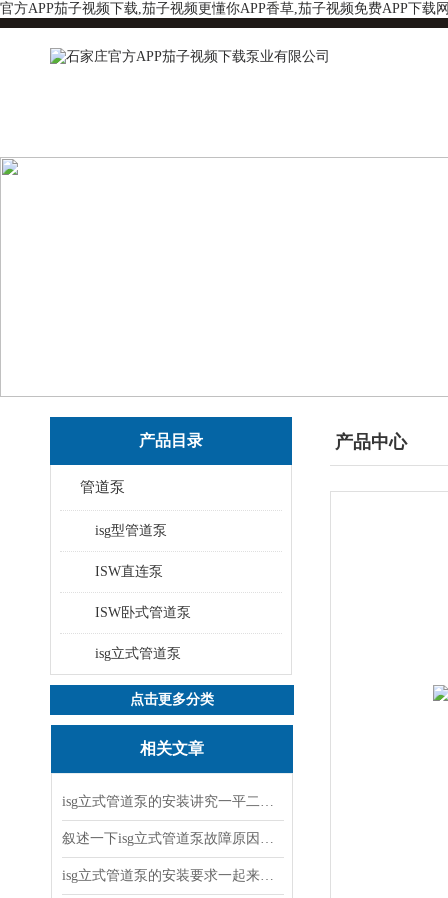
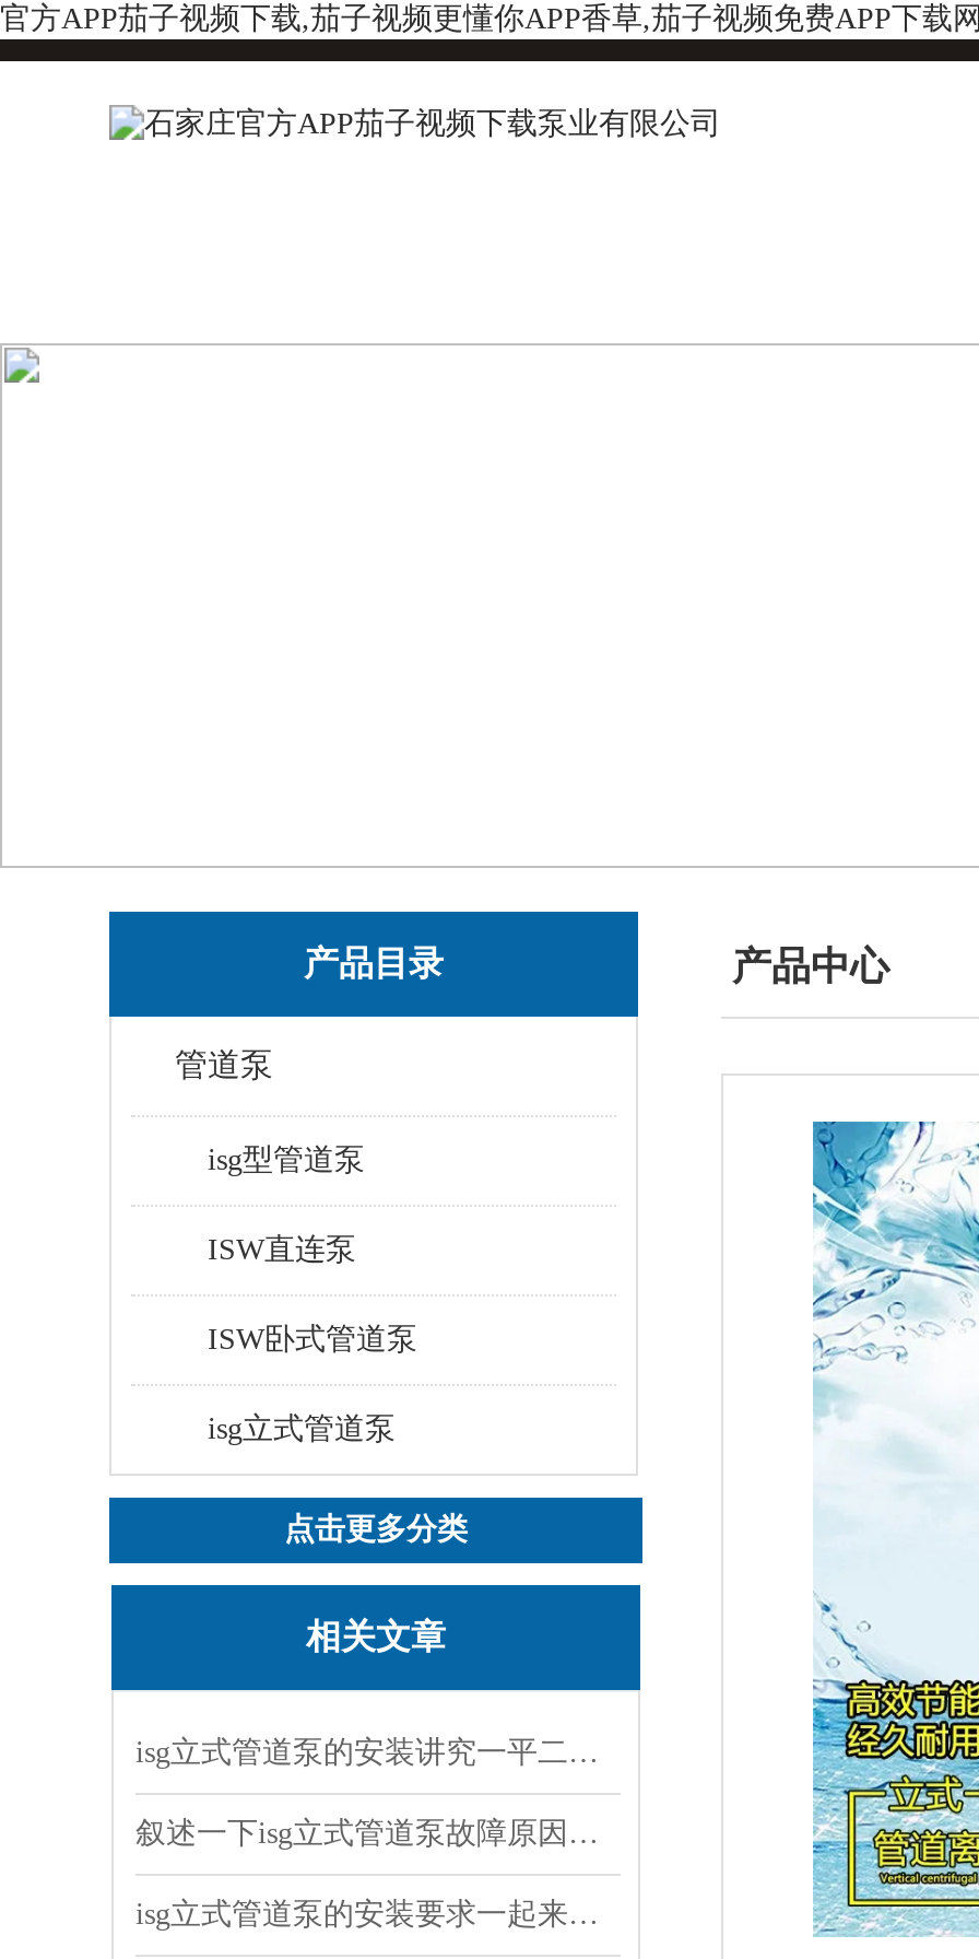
+ [image]
